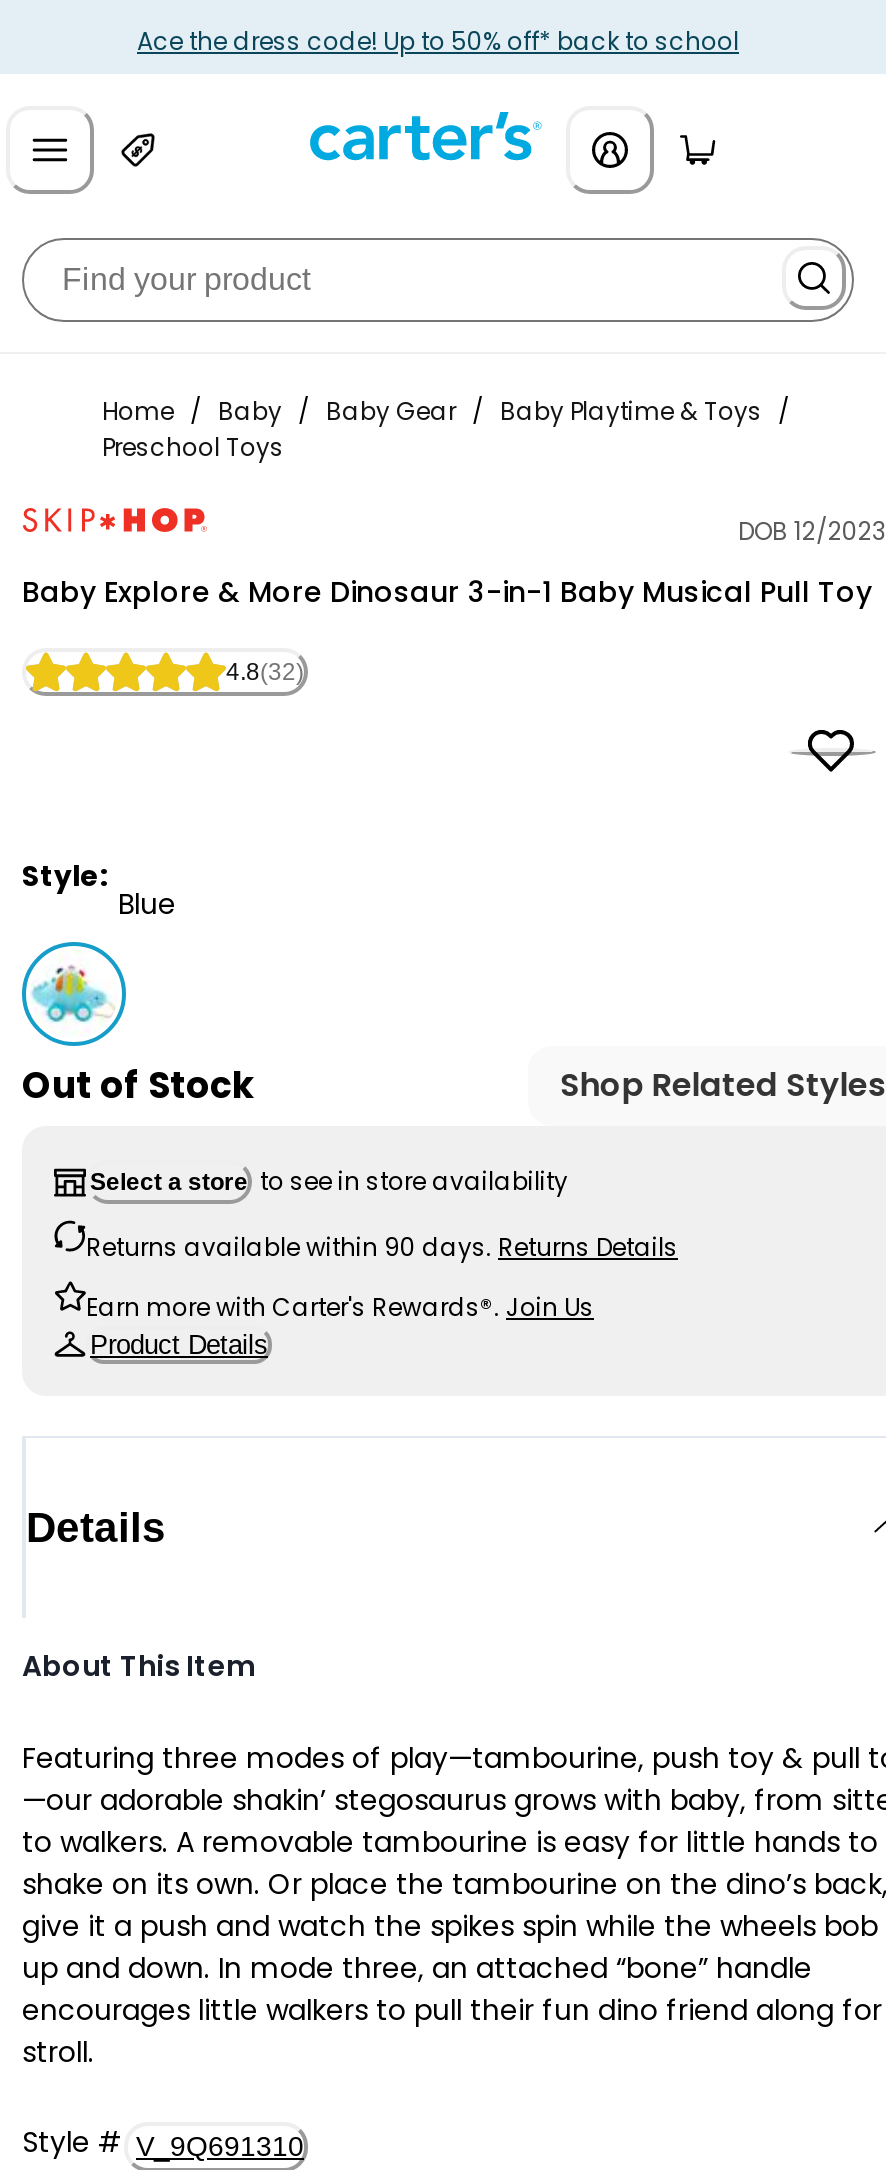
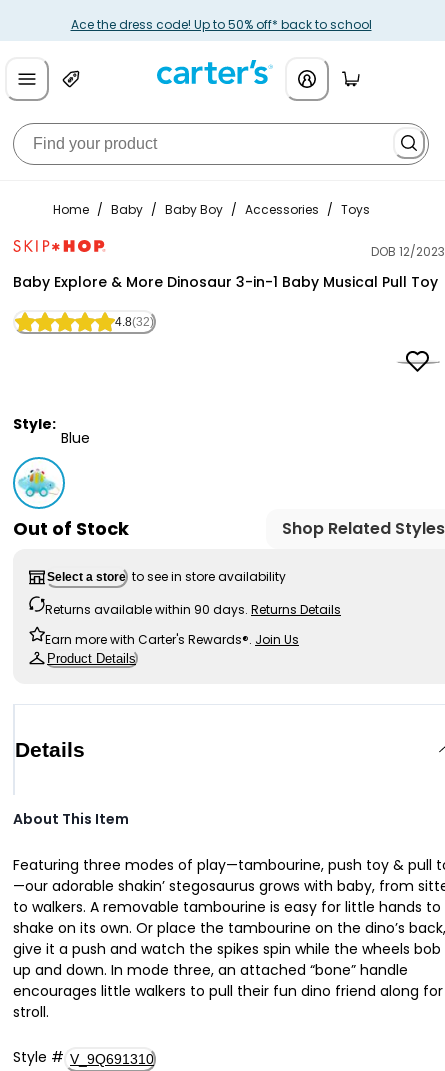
- Home / Baby / Baby Gear / Baby Playtime & Toys /
- Preschool Toys
+ Home / Baby / Baby Boy / Accessories / Toys
